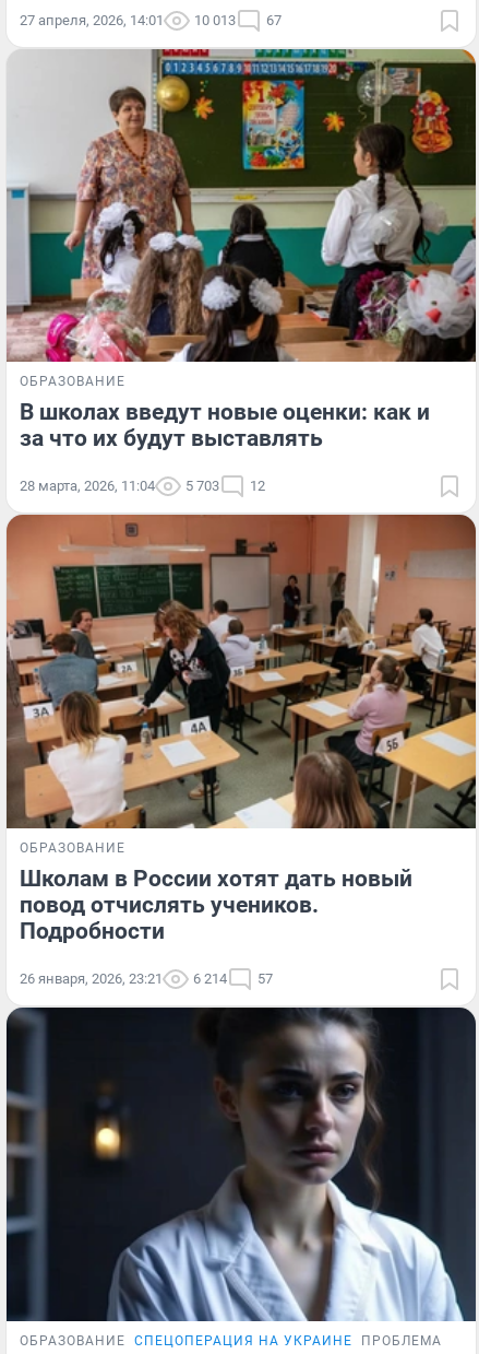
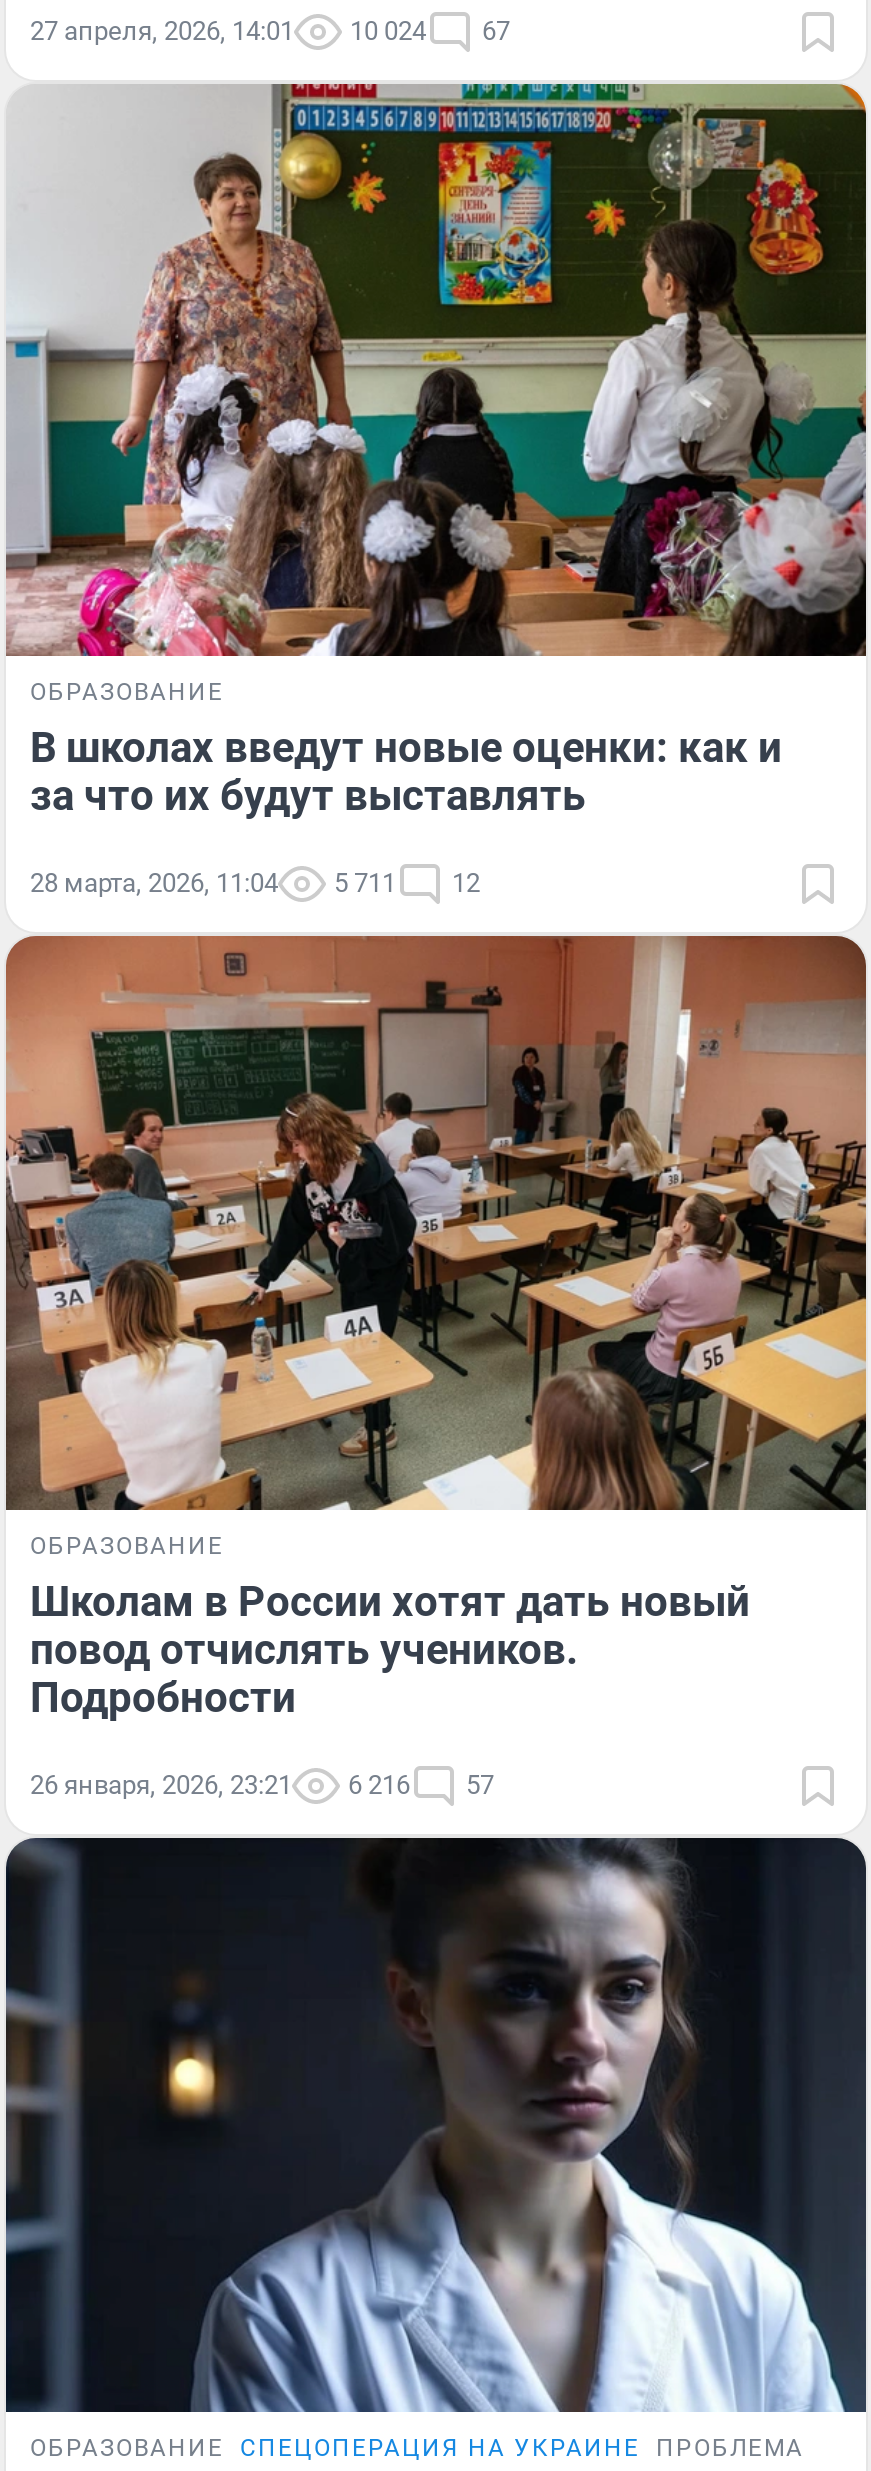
- 27 апреля, 2026, 14:01 10 013 67
+ 27 апреля, 2026, 14:01 10 024 67

- 28 марта, 2026, 11:04 5 703 12
+ 28 марта, 2026, 11:04 5 711 12

- 26 января, 2026, 23:21 6 214 57
+ 26 января, 2026, 23:21 6 216 57
